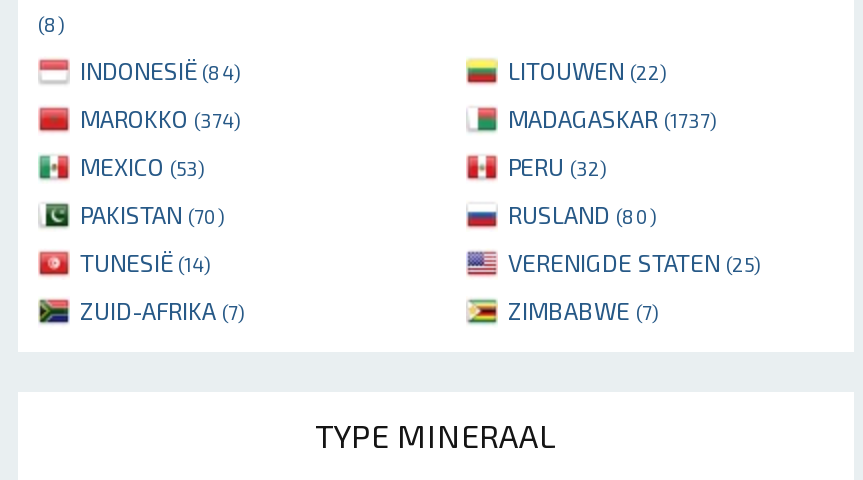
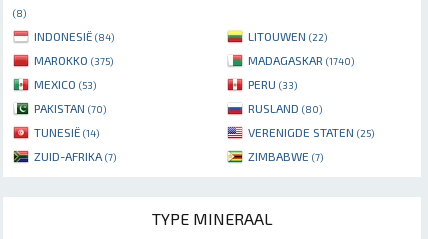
- MAROKKO (374)
+ MAROKKO (375)

- MADAGASKAR (1737)
+ MADAGASKAR (1740)

- PERU (32)
+ PERU (33)
